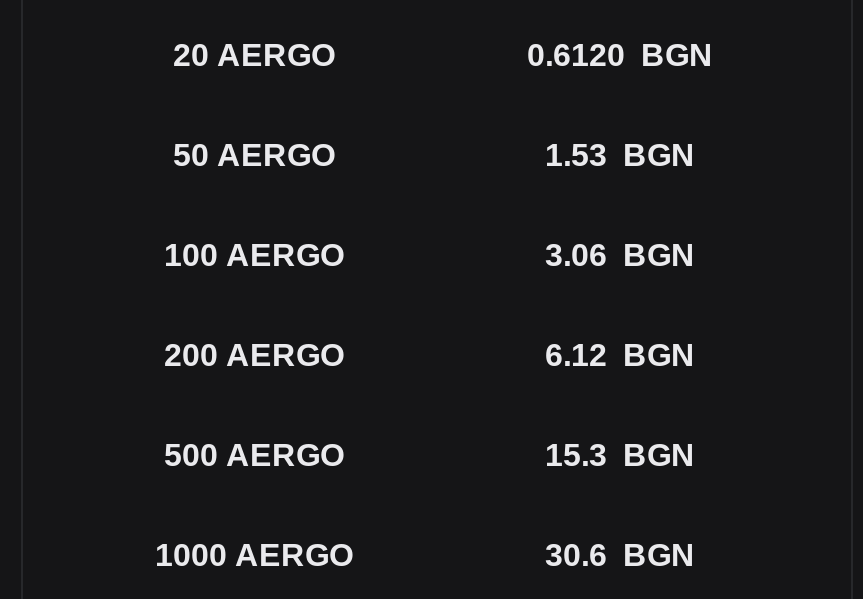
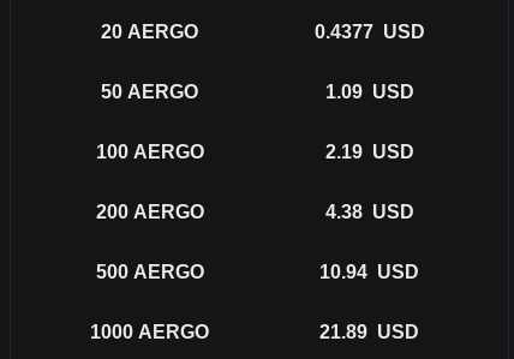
- 0.6120 BGN
+ 0.4377 USD

- 1.53 BGN
+ 1.09 USD

- 3.06 BGN
+ 2.19 USD

- 6.12 BGN
+ 4.38 USD

- 15.3 BGN
+ 10.94 USD

- 30.6 BGN
+ 21.89 USD
